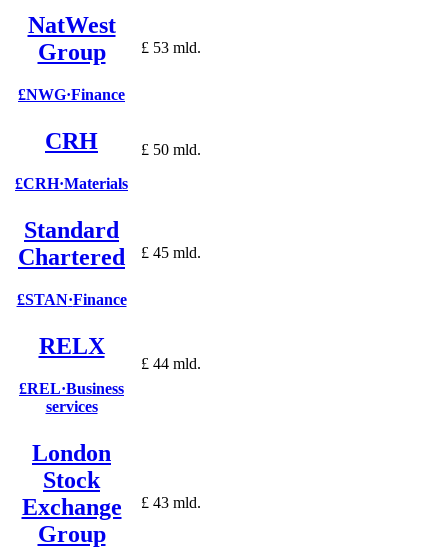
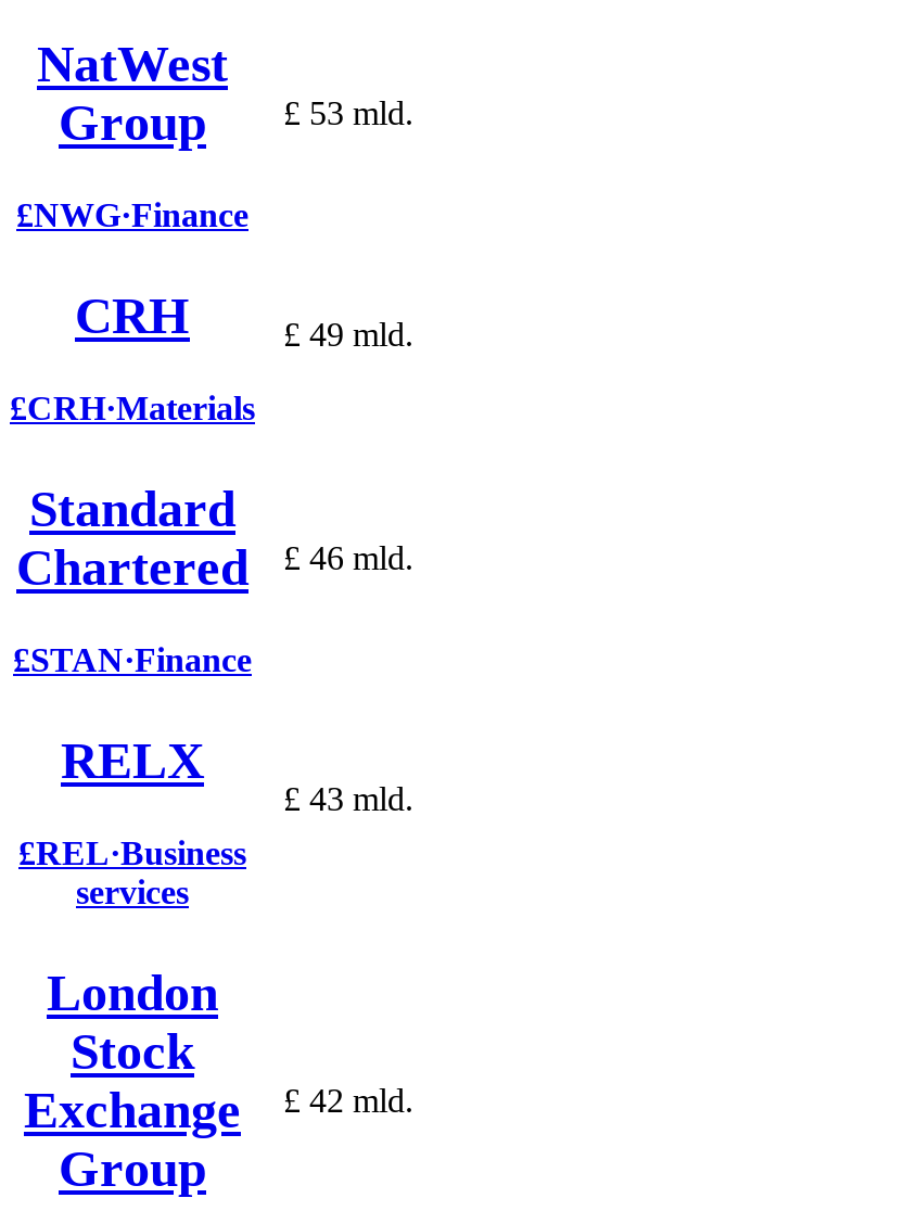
- £ 50 mld.
+ £ 49 mld.

- Chartered £ 45 mld.
+ Chartered £ 46 mld.

- £ 44 mld.
+ £ 43 mld.

- Exchange £ 43 mld.
+ Exchange £ 42 mld.
